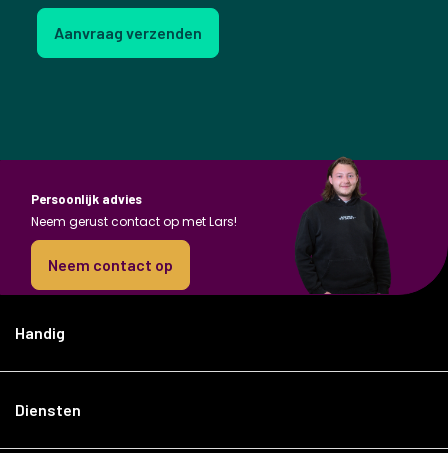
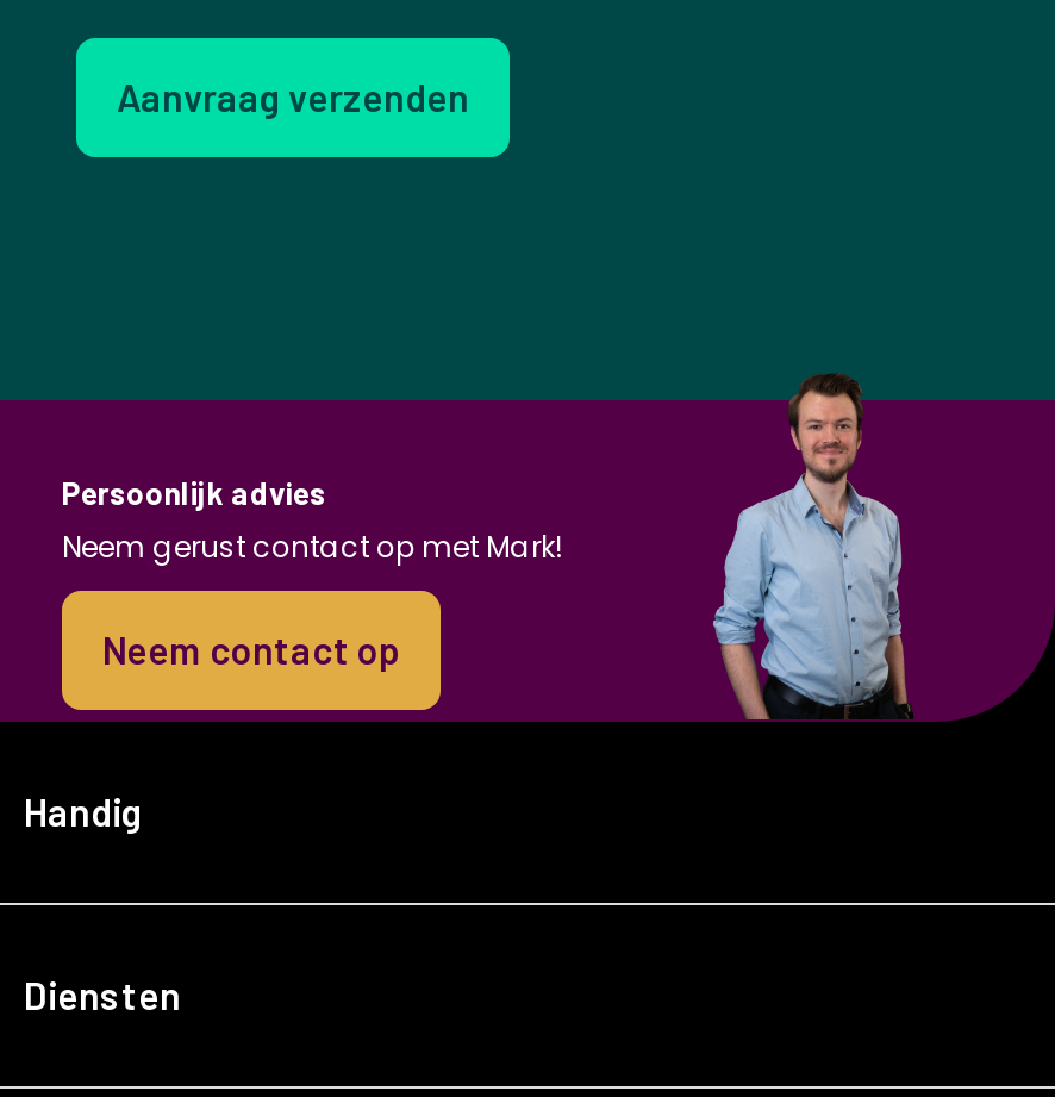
- [image]
+ [image]

- Neem gerust contact op met Lars!
+ Neem gerust contact op met Mark!
